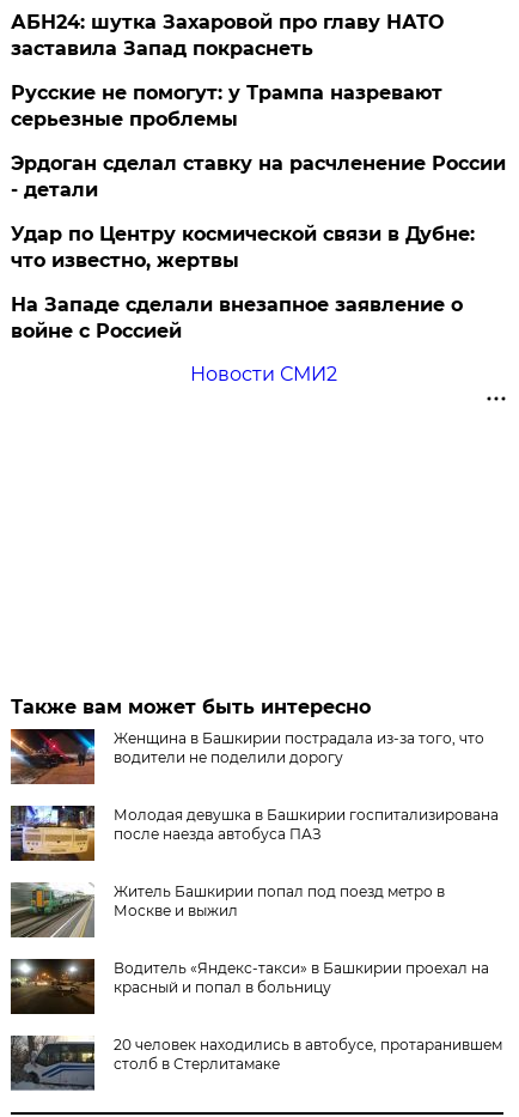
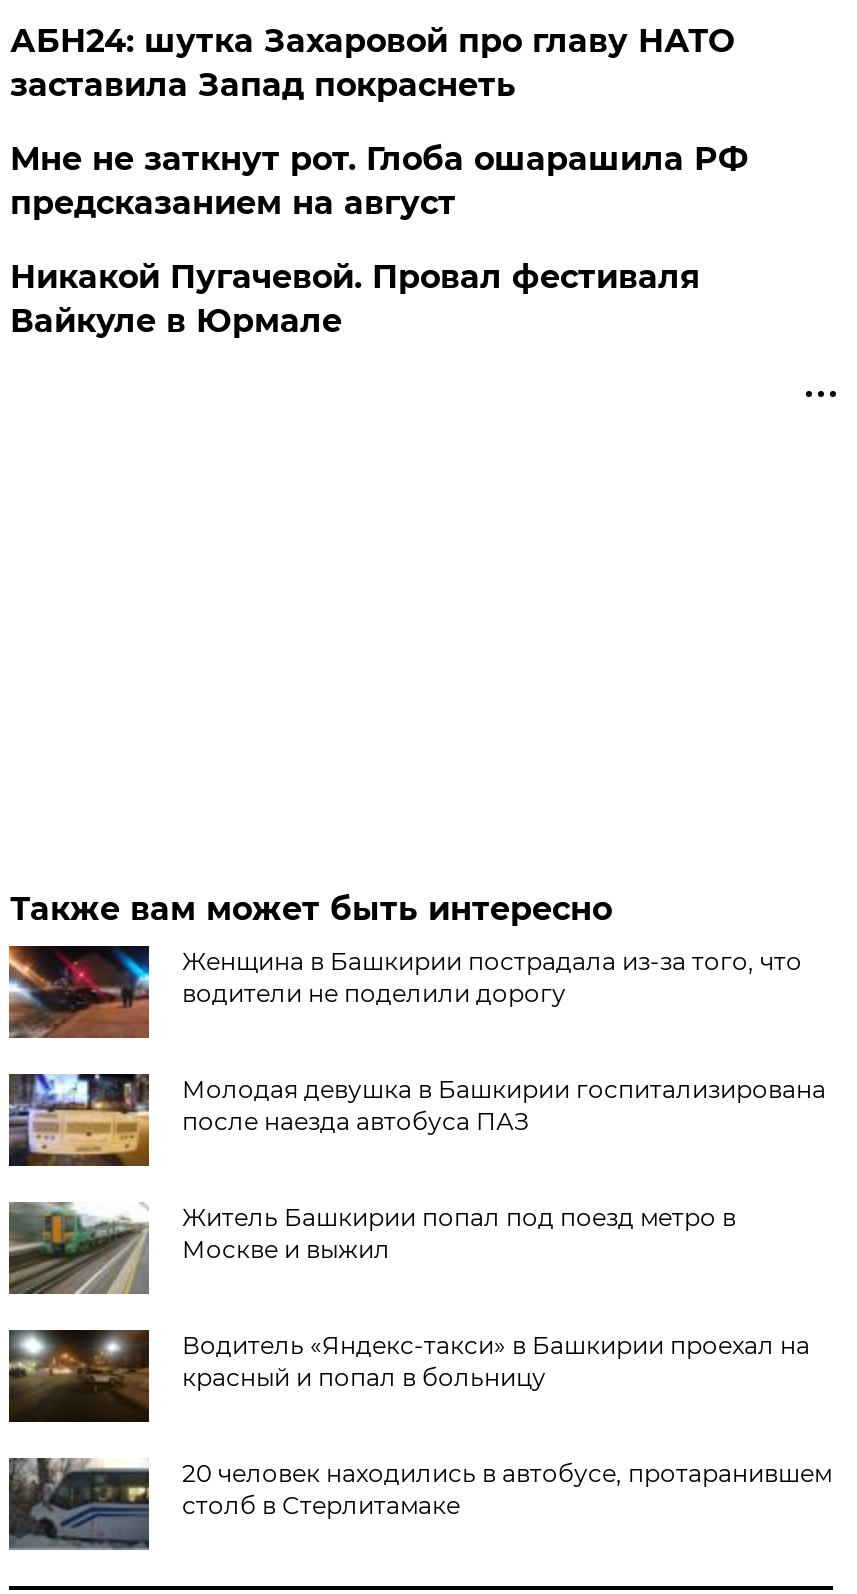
- Русские не помогут: у Трампа назревают
- серьезные проблемы
- Эрдоган сделал ставку на расчленение России
- - детали
- Удар по Центру космической связи в Дубне:
- что известно, жертвы
- На Западе сделали внезапное заявление о
- войне с Россией
- Новости СМИ2
+ Мне не заткнут рот. Глоба ошарашила РФ
+ предсказанием на август
+ Никакой Пугачевой. Провал фестиваля
+ Вайкуле в Юрмале
